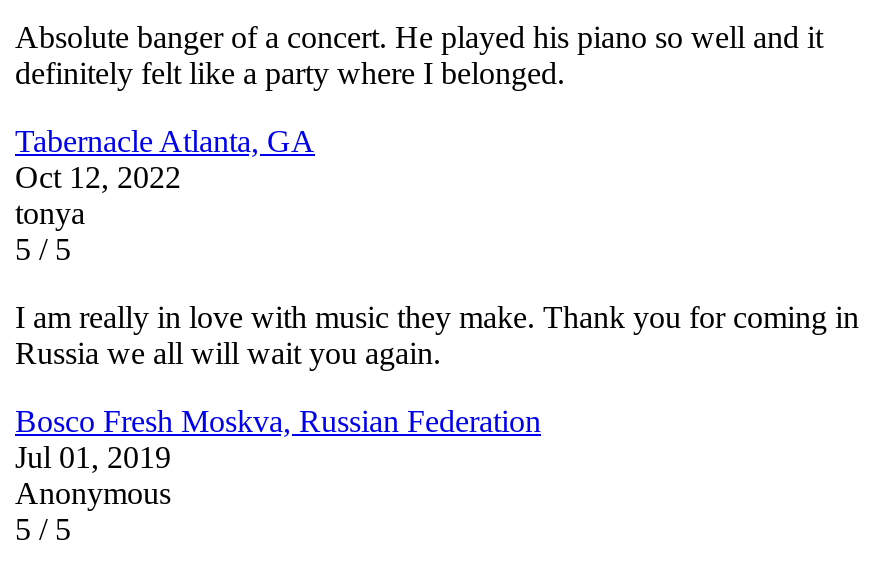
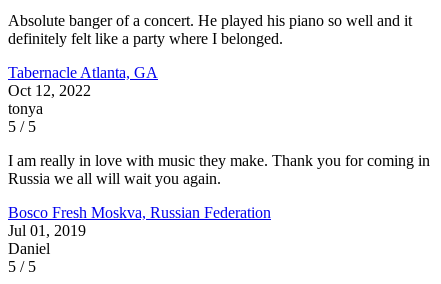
- Anonymous
+ Daniel
